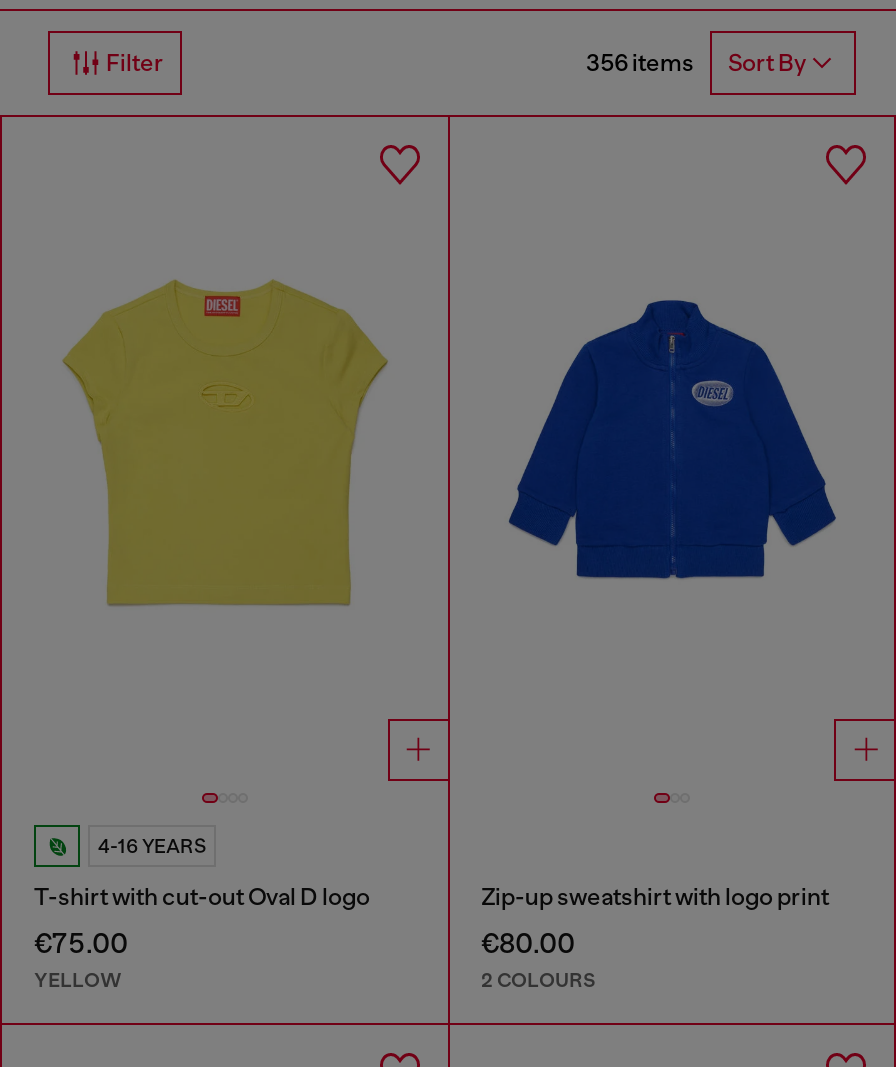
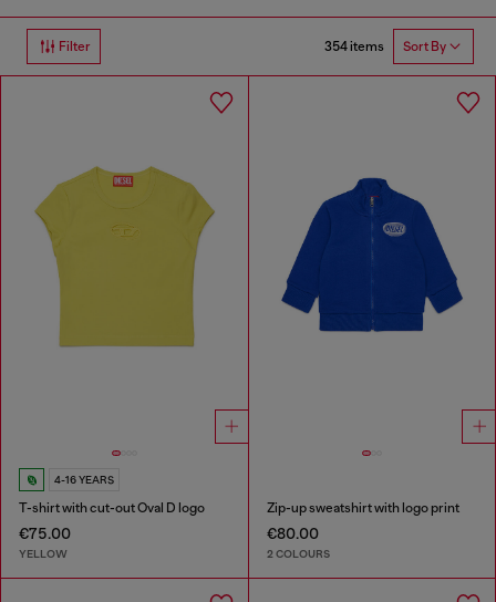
- 356 items Sort By
+ 354 items Sort By
